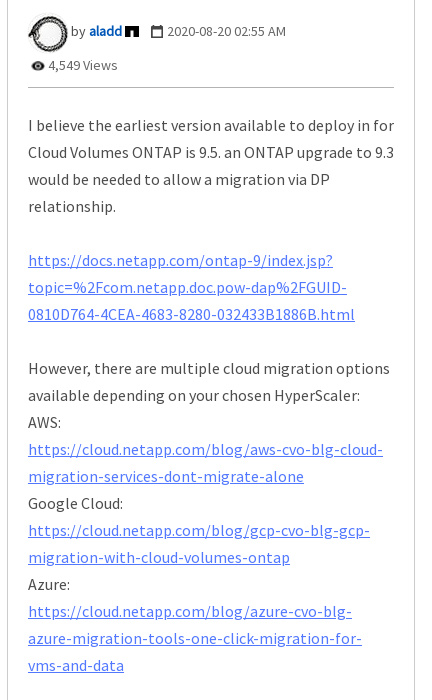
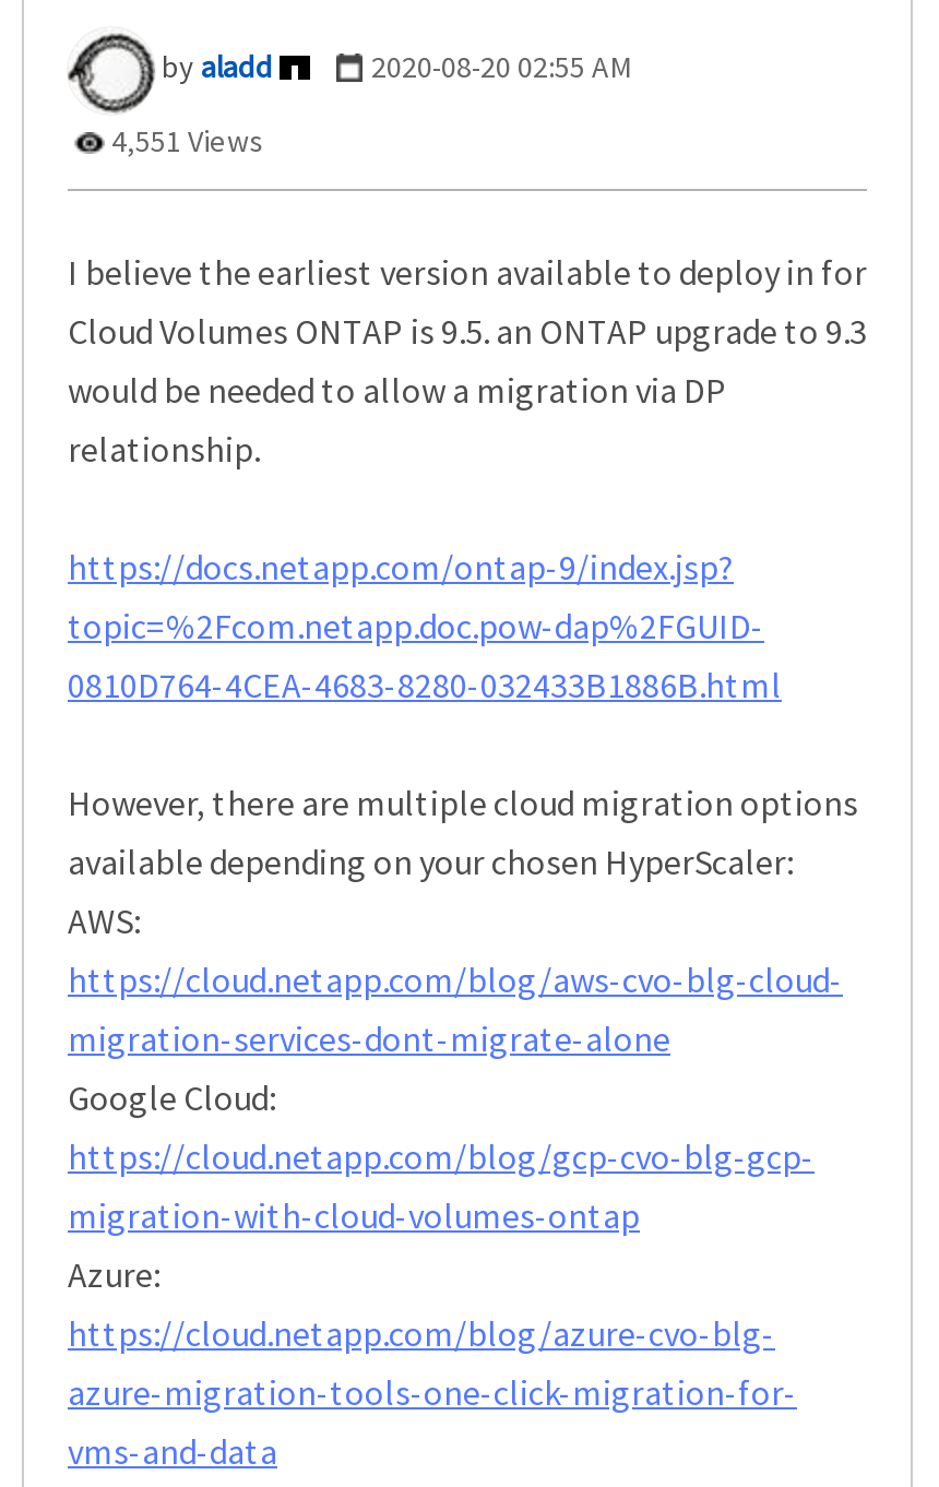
- 4,549 Views
+ 4,551 Views
